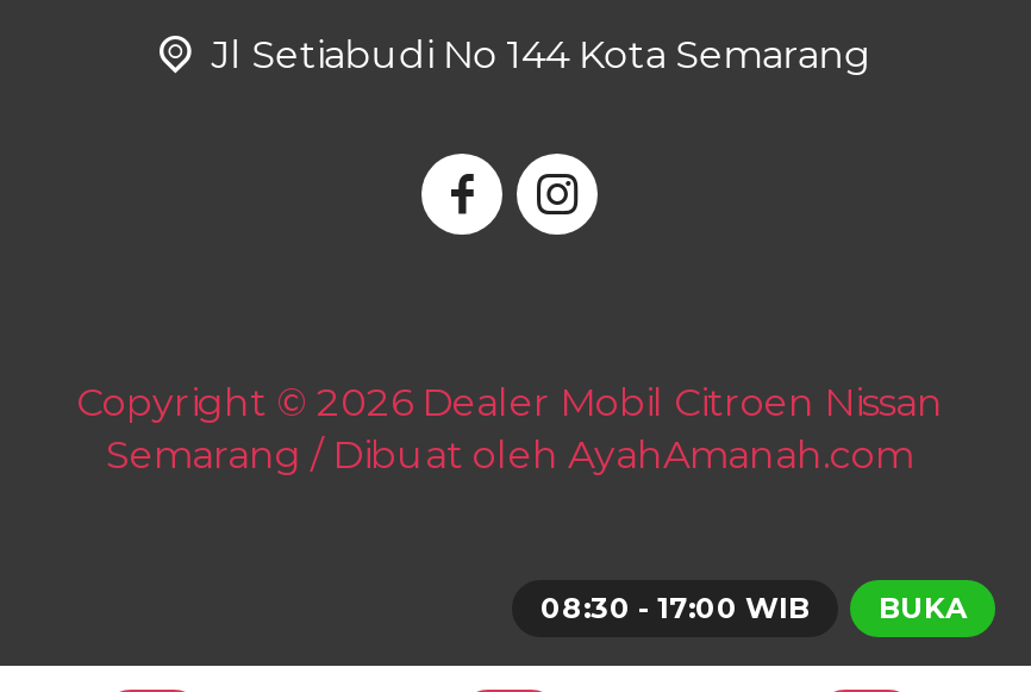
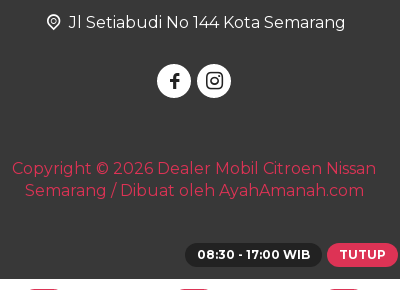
- BUKA
+ TUTUP
